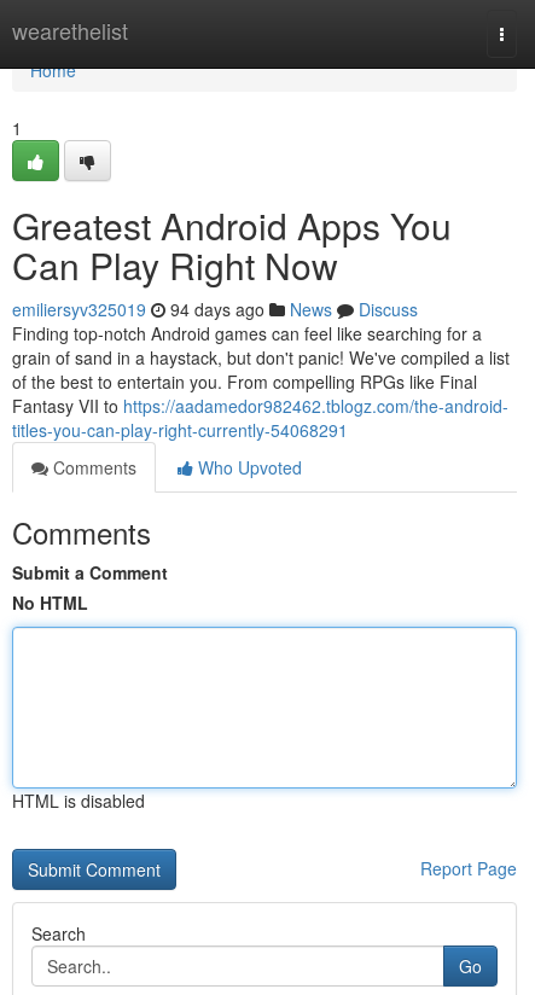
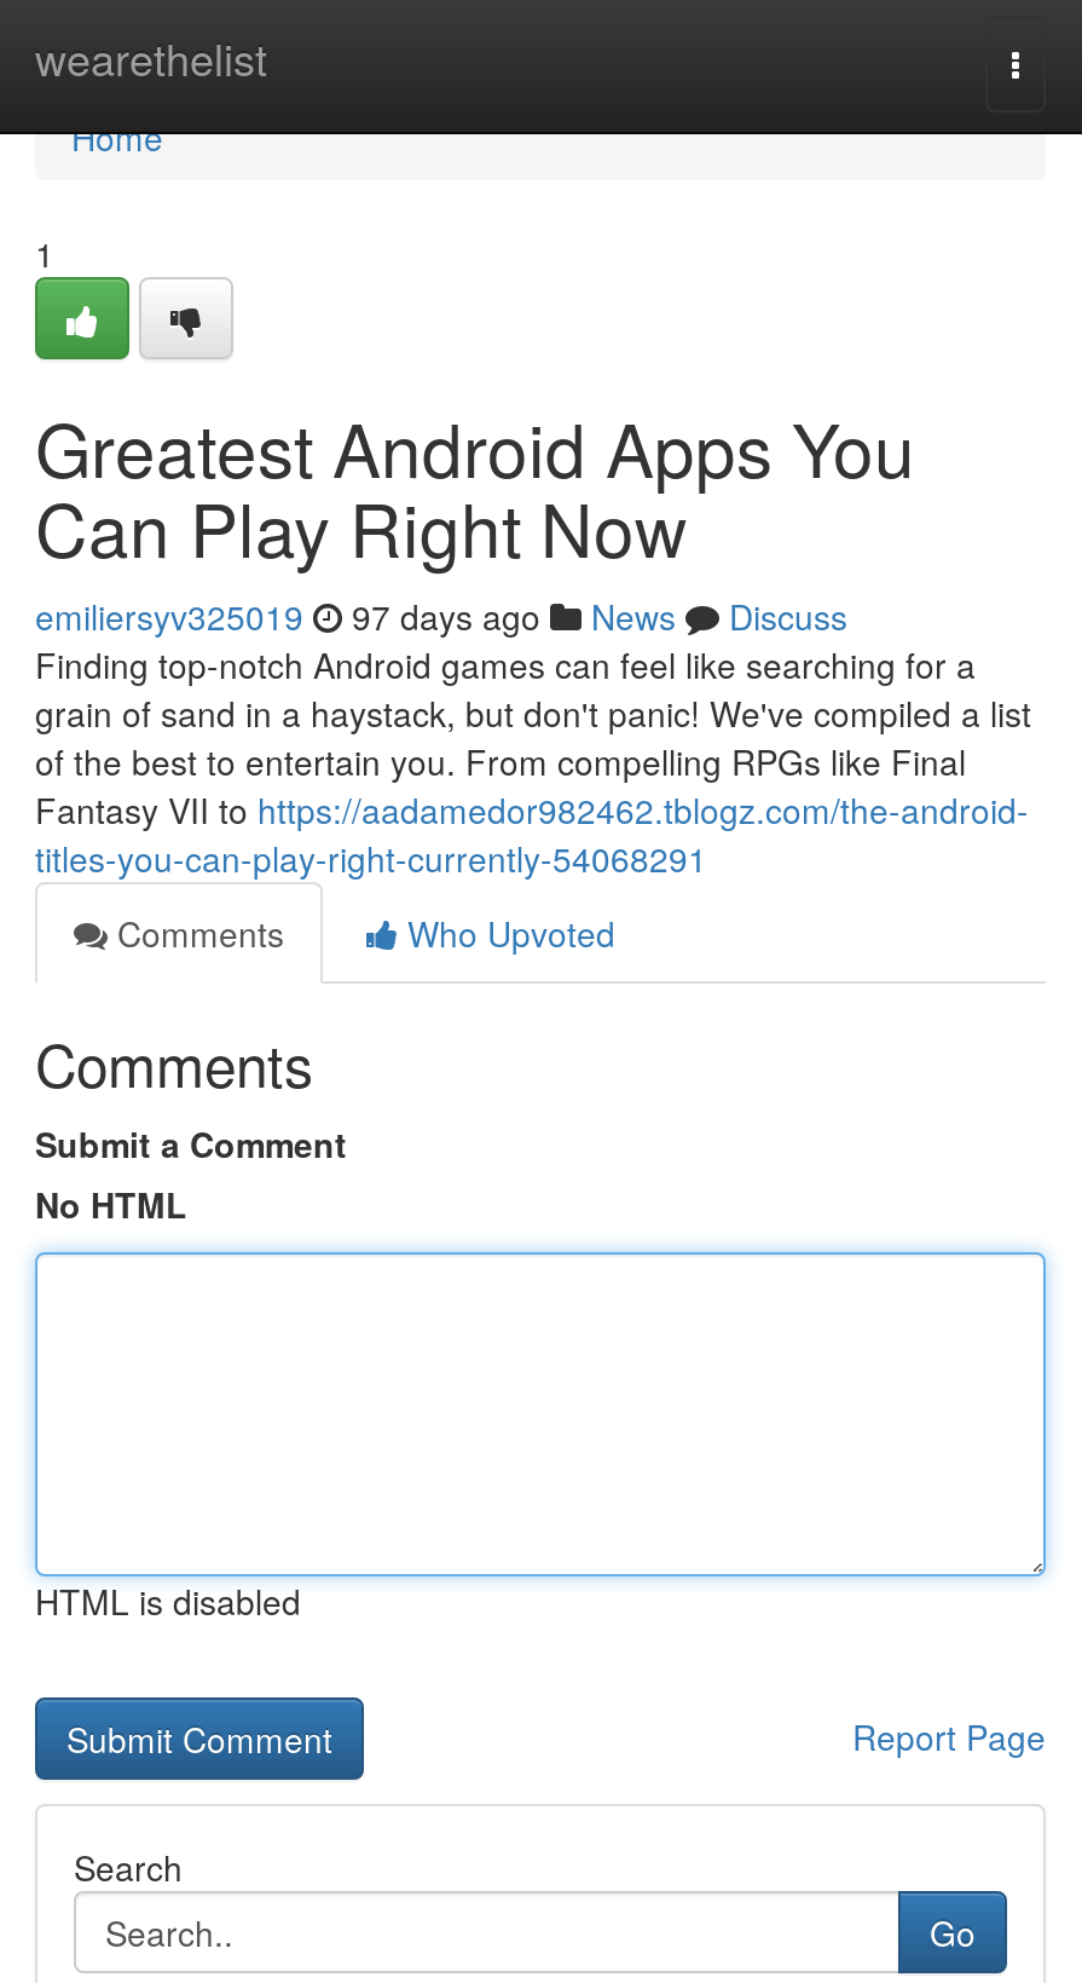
- emiliersyv325019 94 days ago News Discuss
+ emiliersyv325019 97 days ago News Discuss
